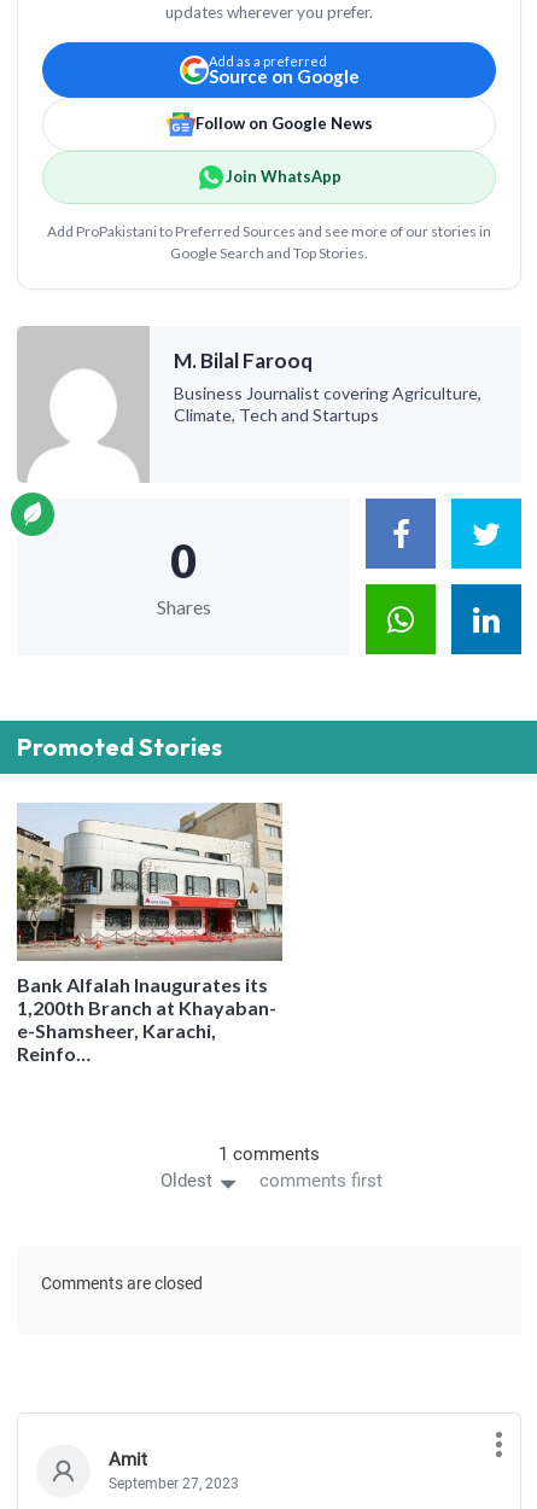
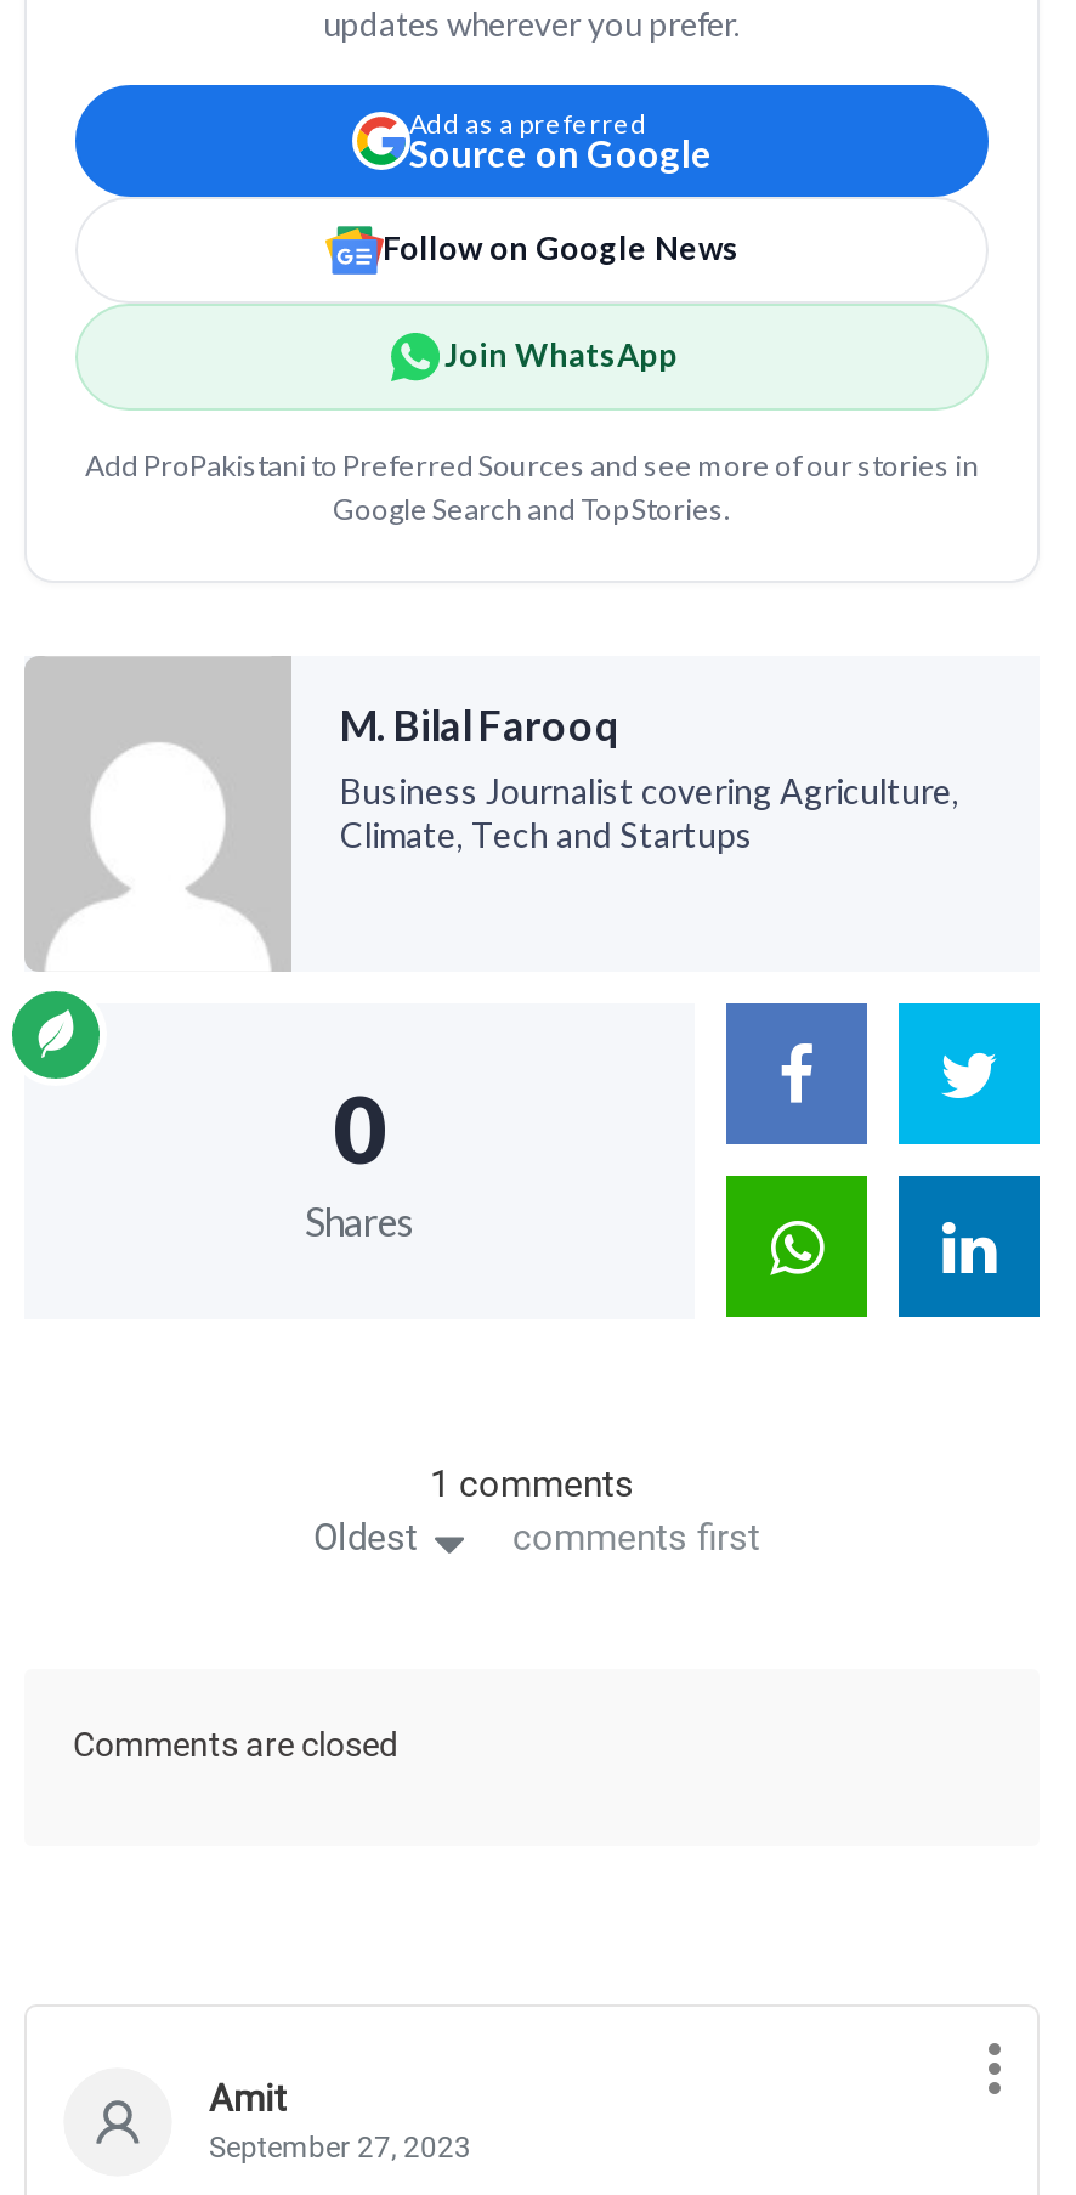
- Promoted Stories

- [image]
- Bank Alfalah Inaugurates its
- 1,200th Branch at Khayaban-
- e-Shamsheer, Karachi,
- Reinfo…
